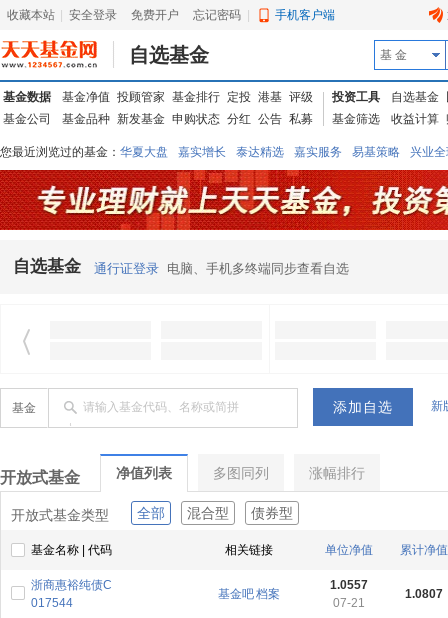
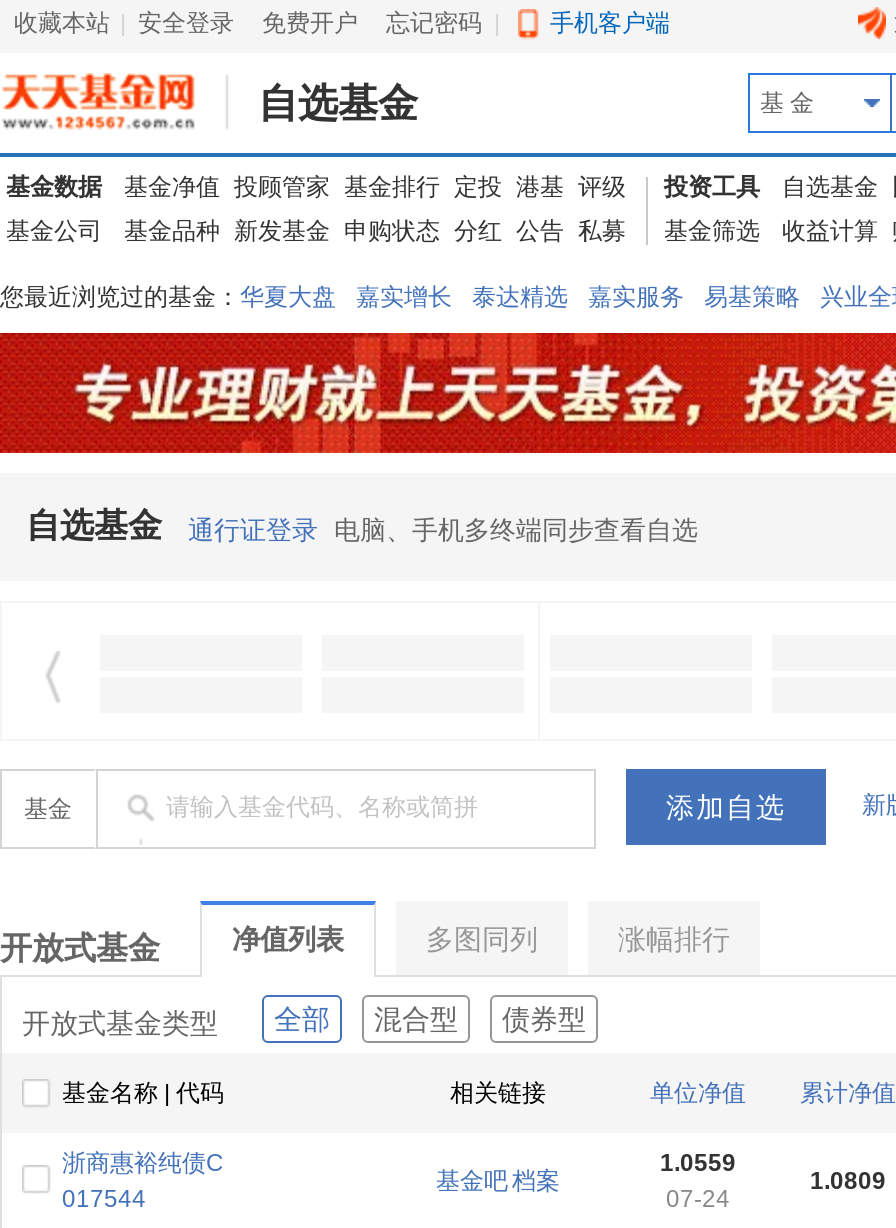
- 1.0557
+ 1.0559

- 1.0807
+ 1.0809

- 07-21
+ 07-24
